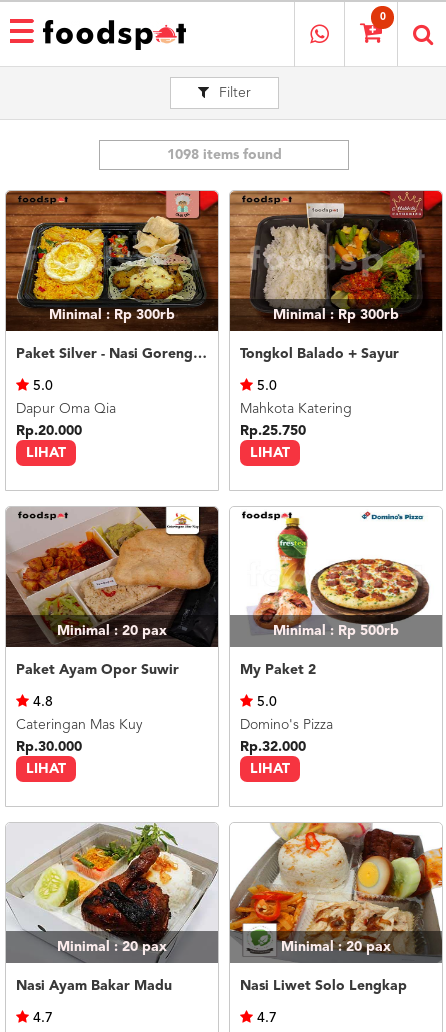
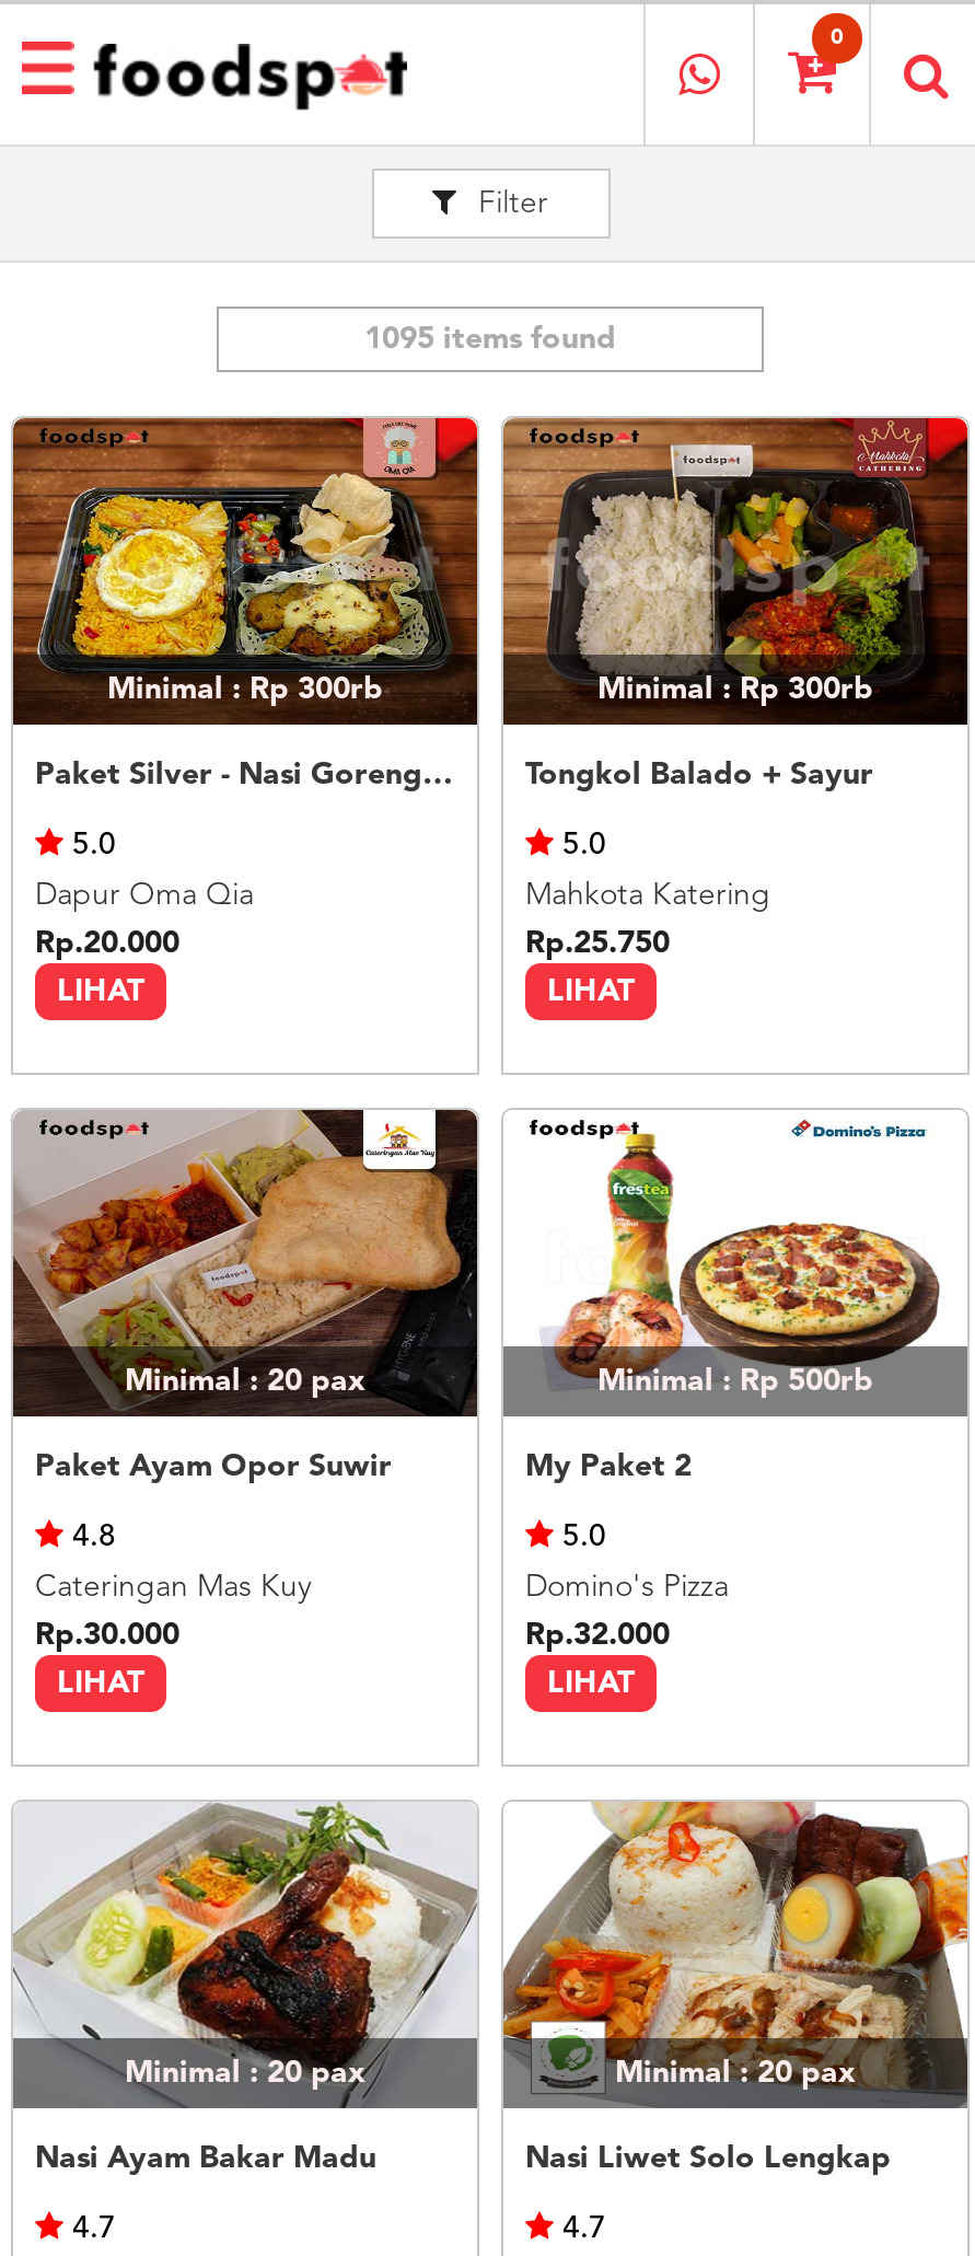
- 1098 items found
+ 1095 items found
